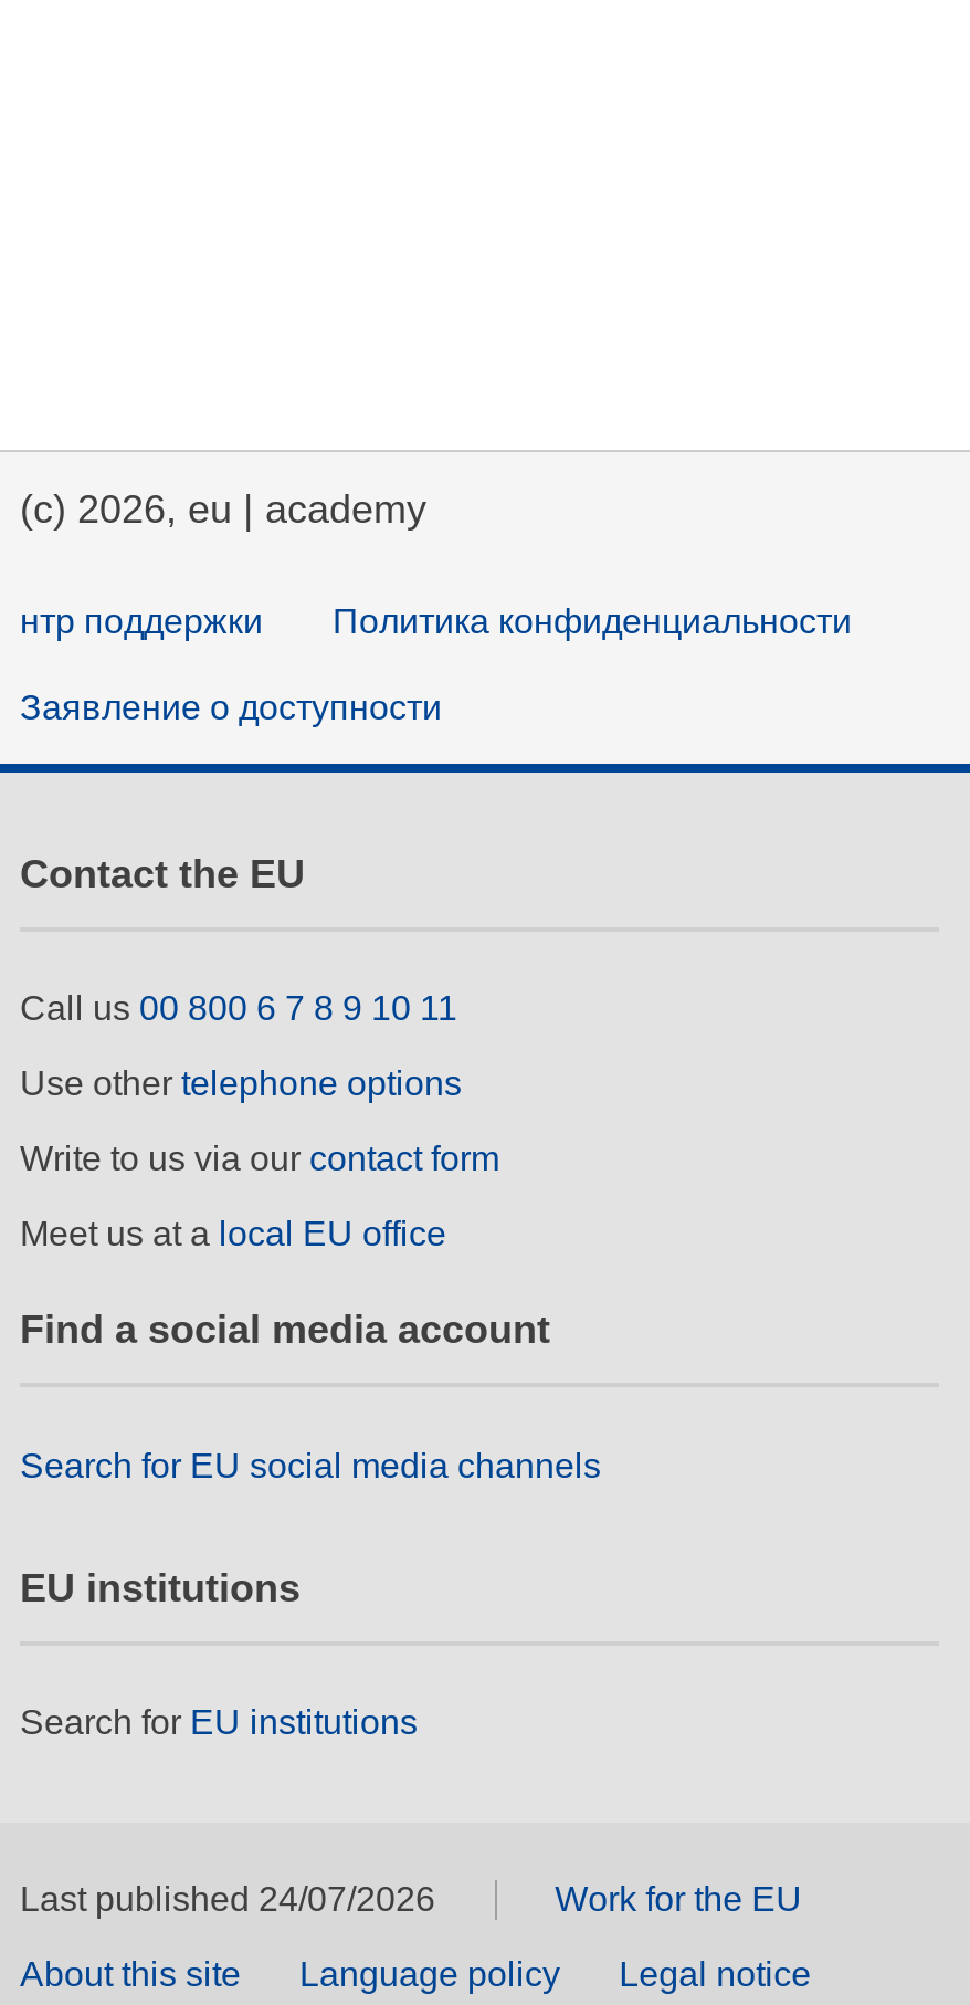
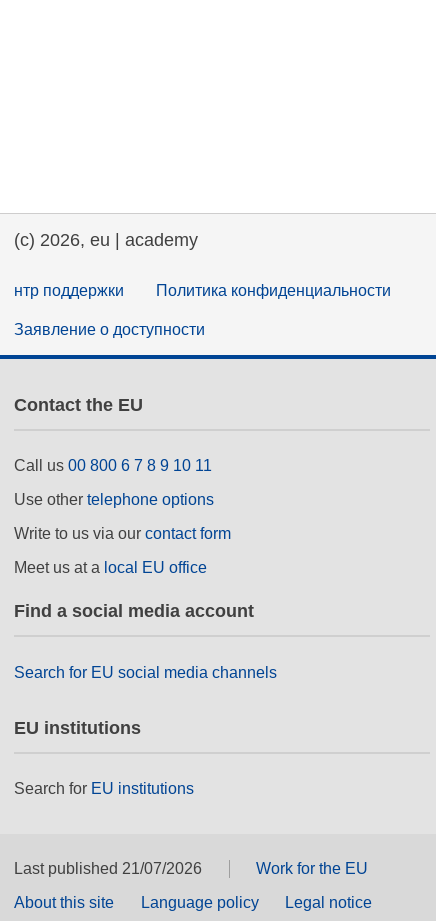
- Last published 24/07/2026
+ Last published 21/07/2026
